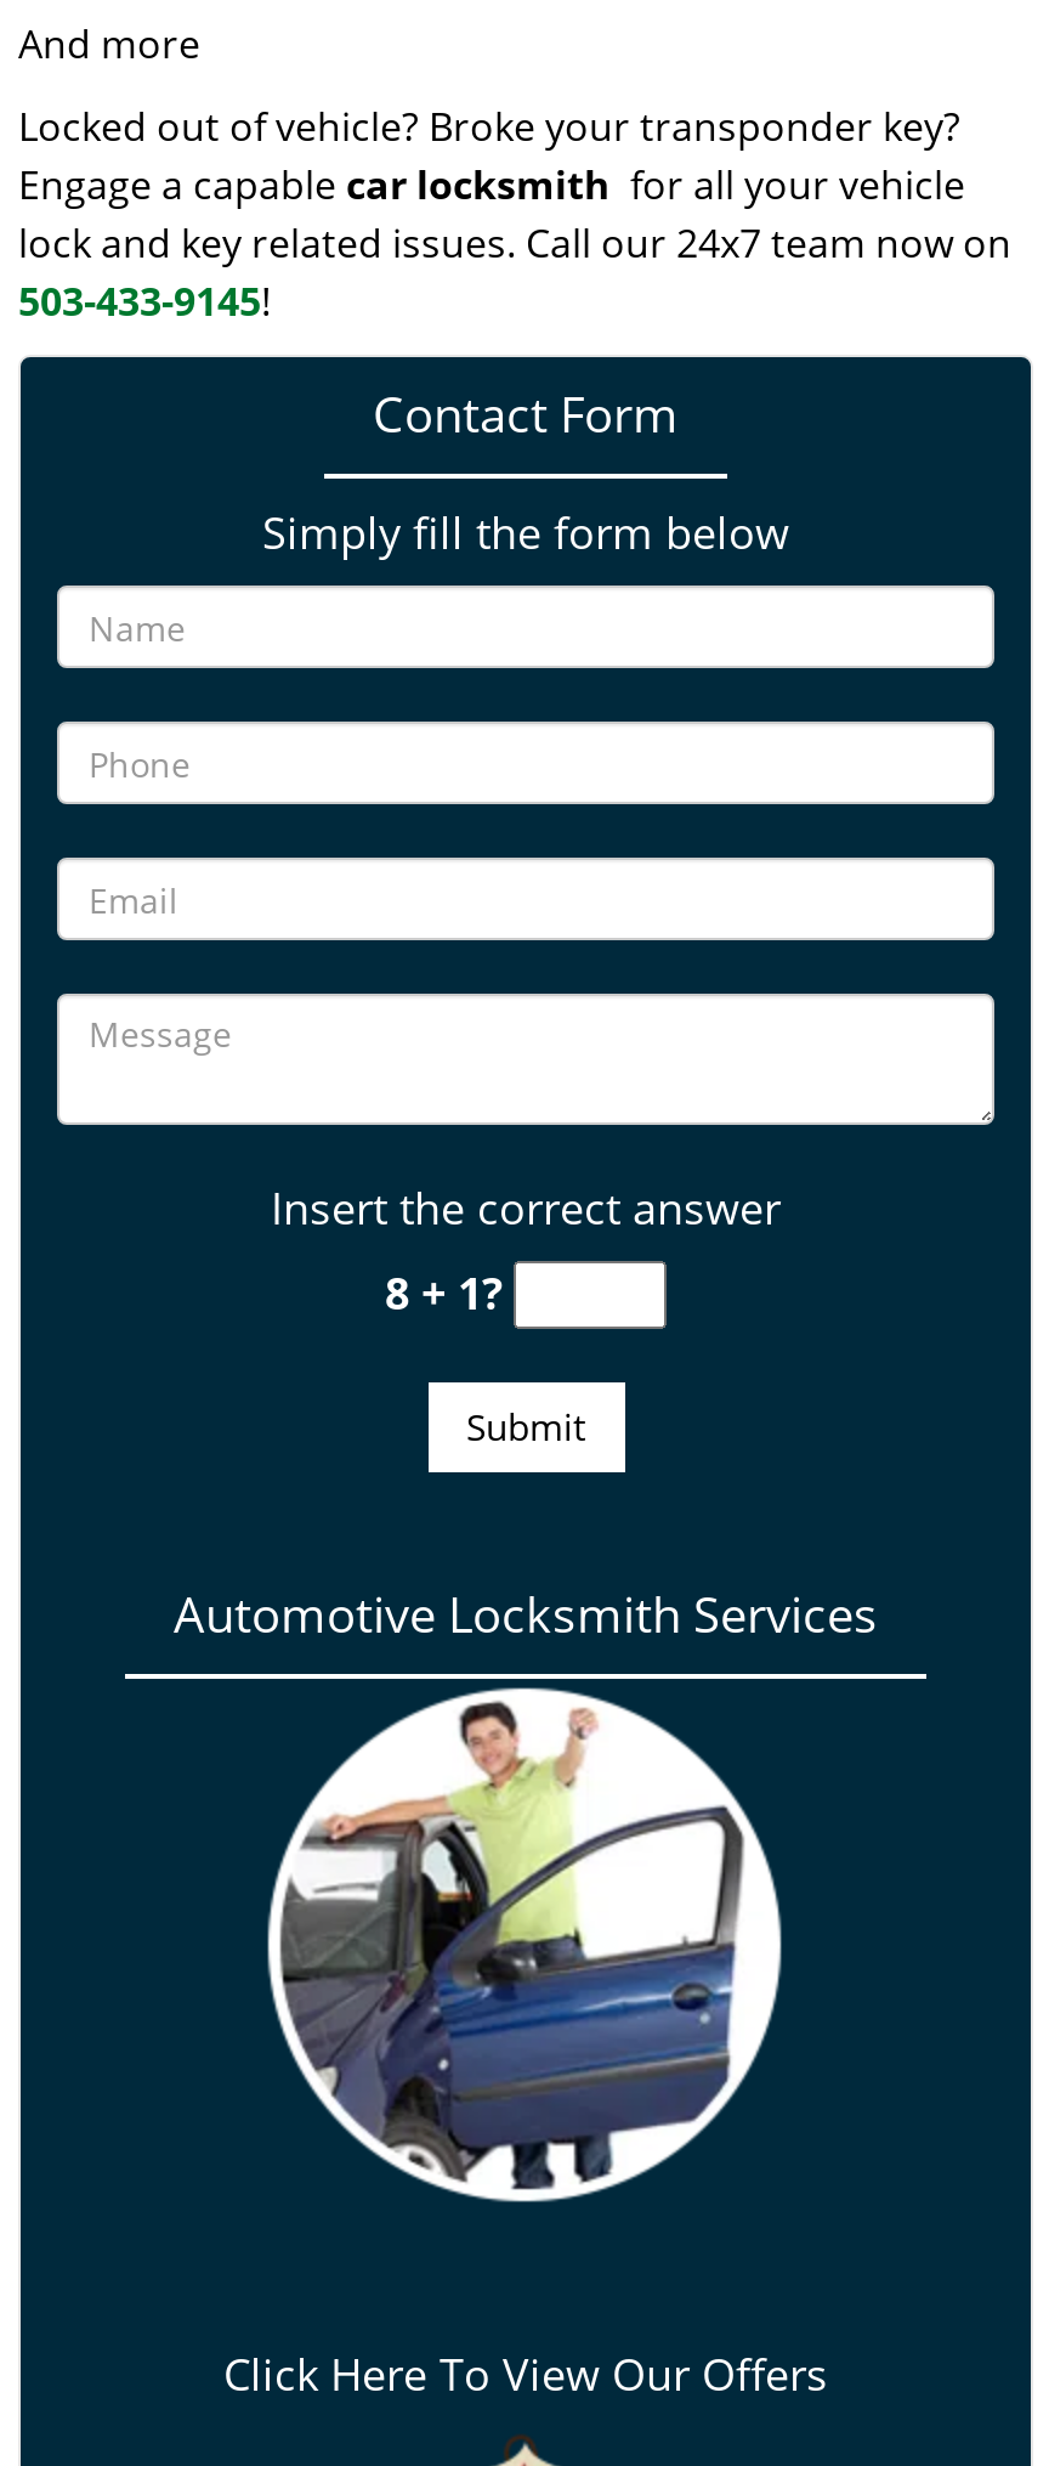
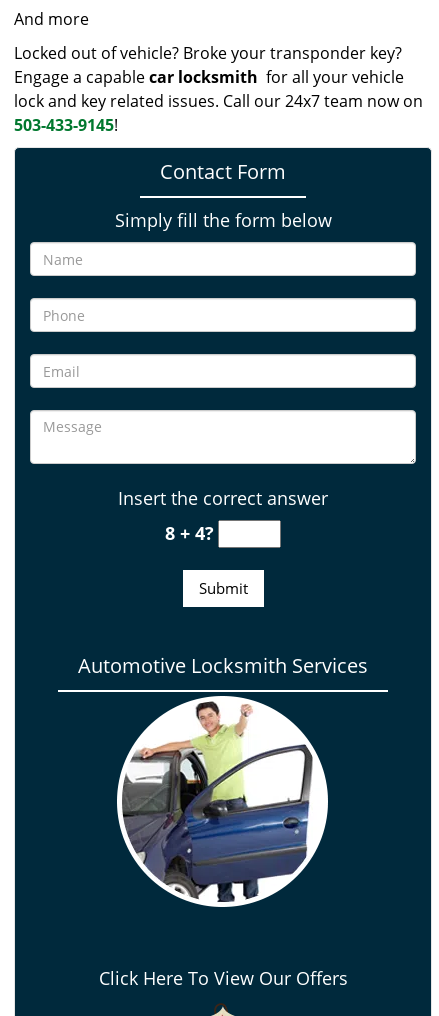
- 8 + 1?
+ 8 + 4?
